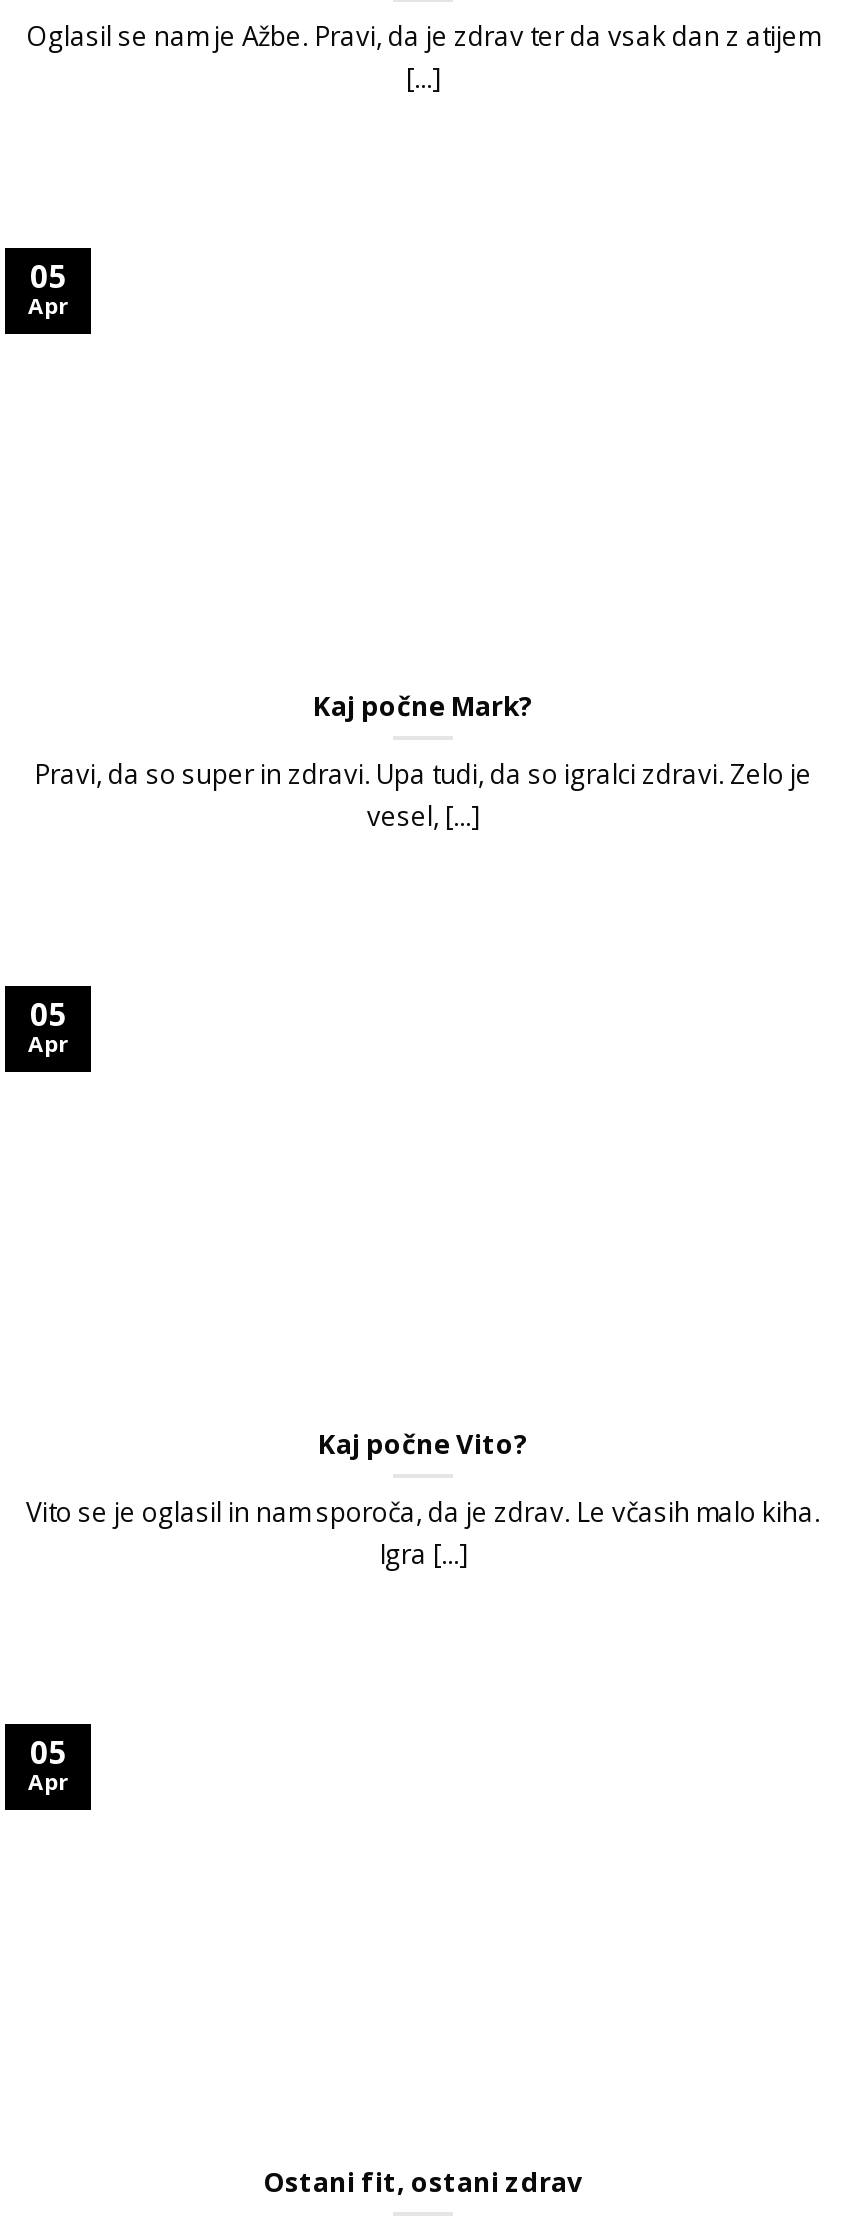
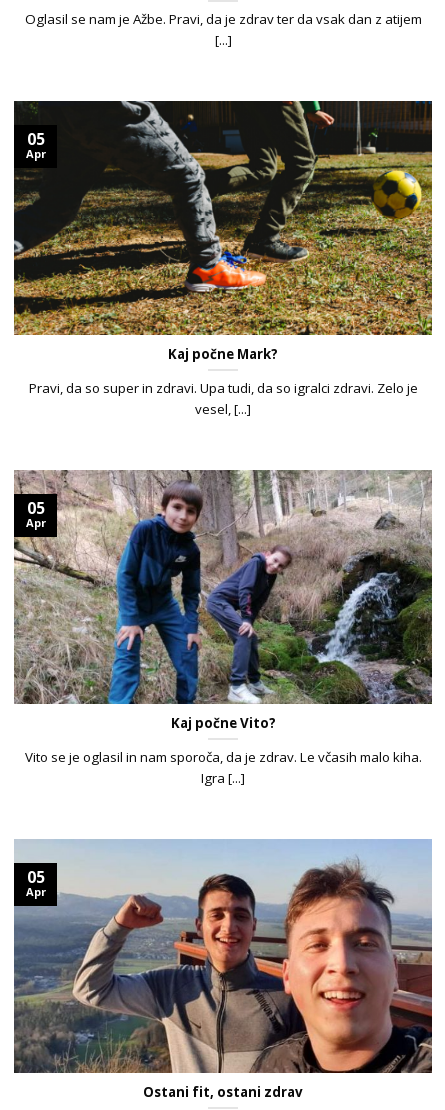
+ [image]

+ [image]

+ [image]
